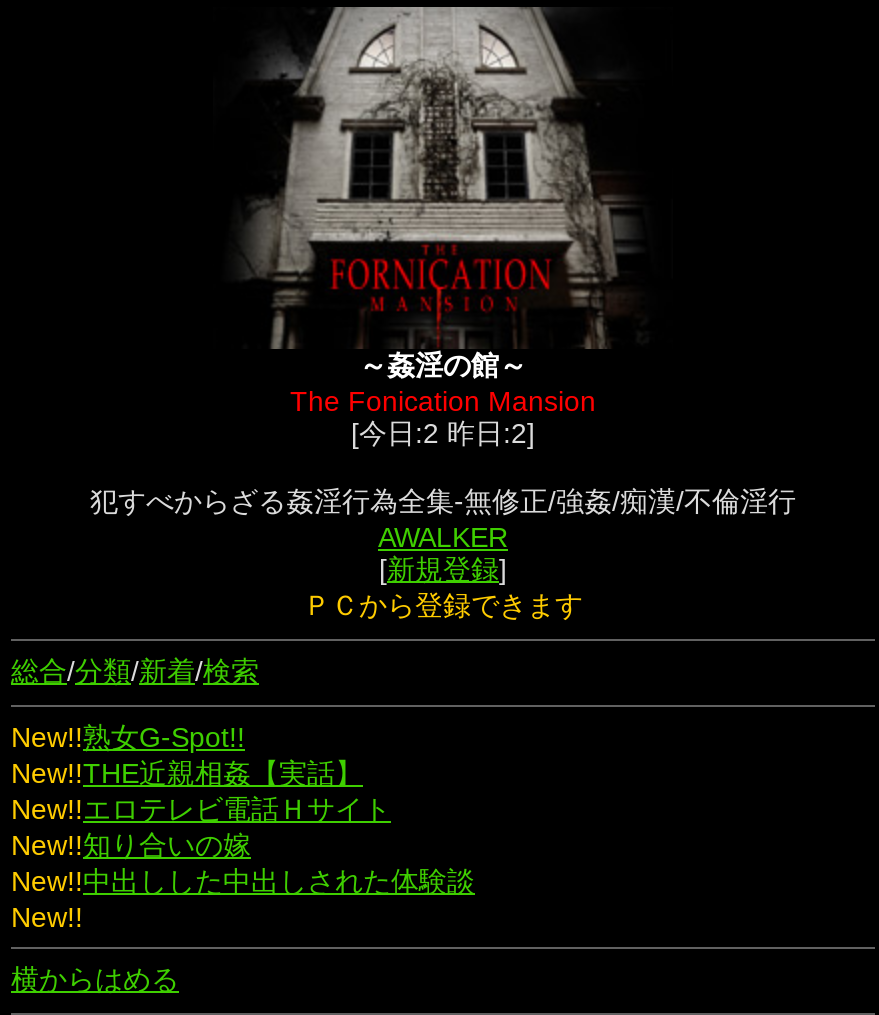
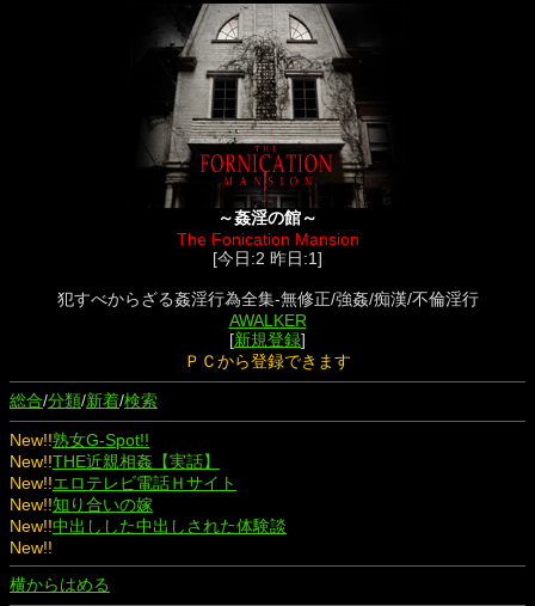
- [今日:2 昨日:2]
+ [今日:2 昨日:1]
